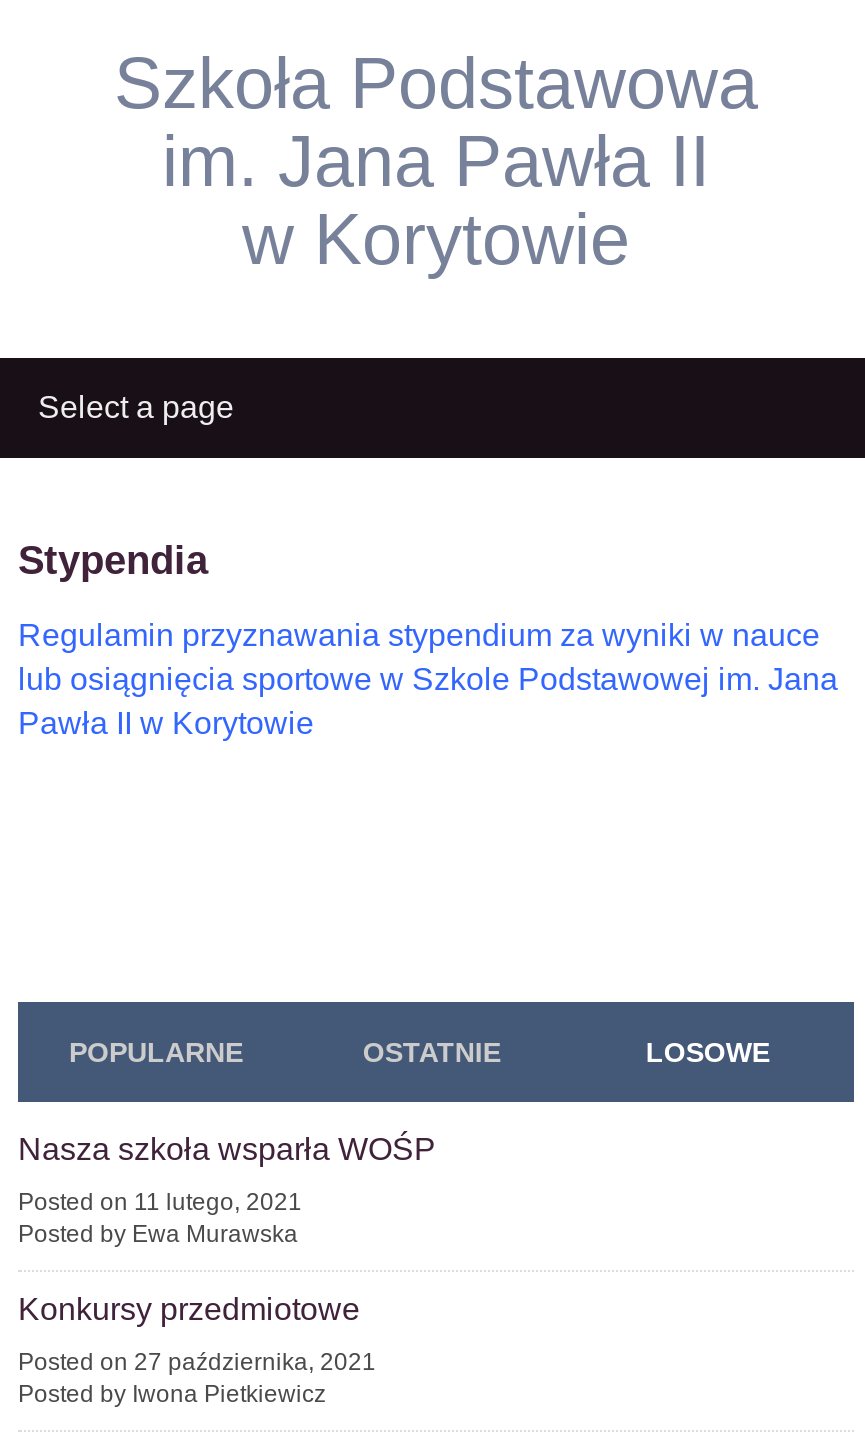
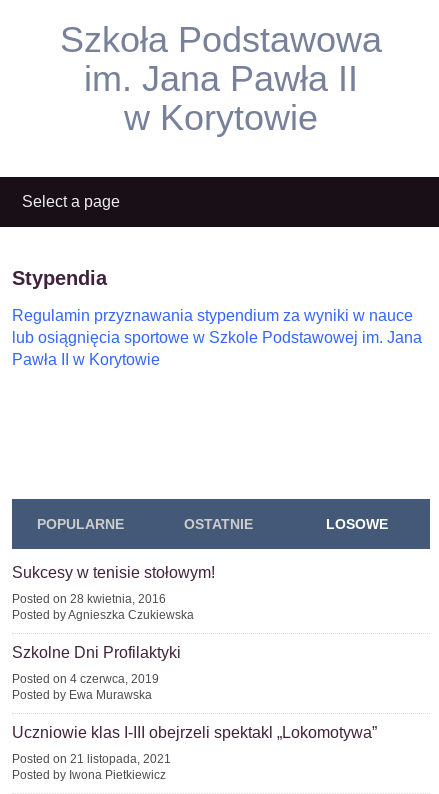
- Nasza szkoła wsparła WOŚP
- Posted on 11 lutego, 2021
+ Sukcesy w tenisie stołowym!
+ Posted on 28 kwietnia, 2016
+ Posted by Agnieszka Czukiewska
+ Szkolne Dni Profilaktyki
+ Posted on 4 czerwca, 2019

- Konkursy przedmiotowe
+ Uczniowie klas I-III obejrzeli spektakl „Lokomotywa”

- Posted on 27 października, 2021
+ Posted on 21 listopada, 2021
